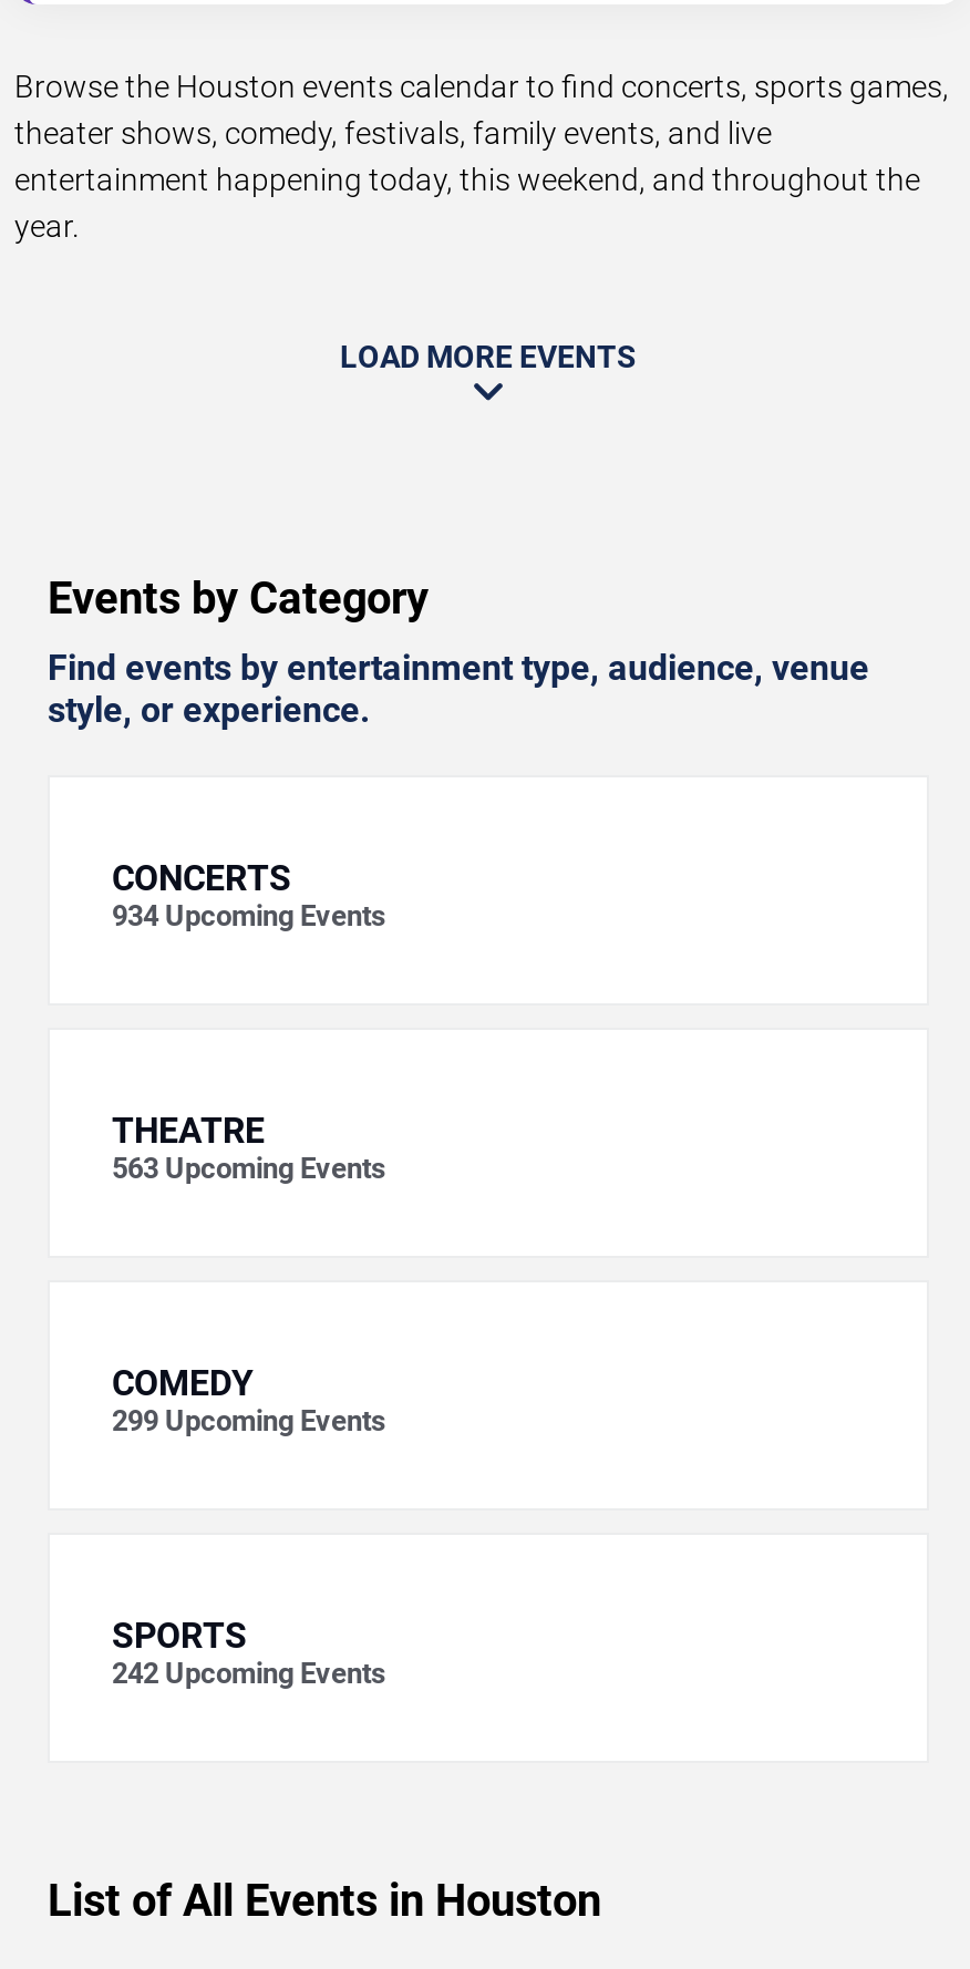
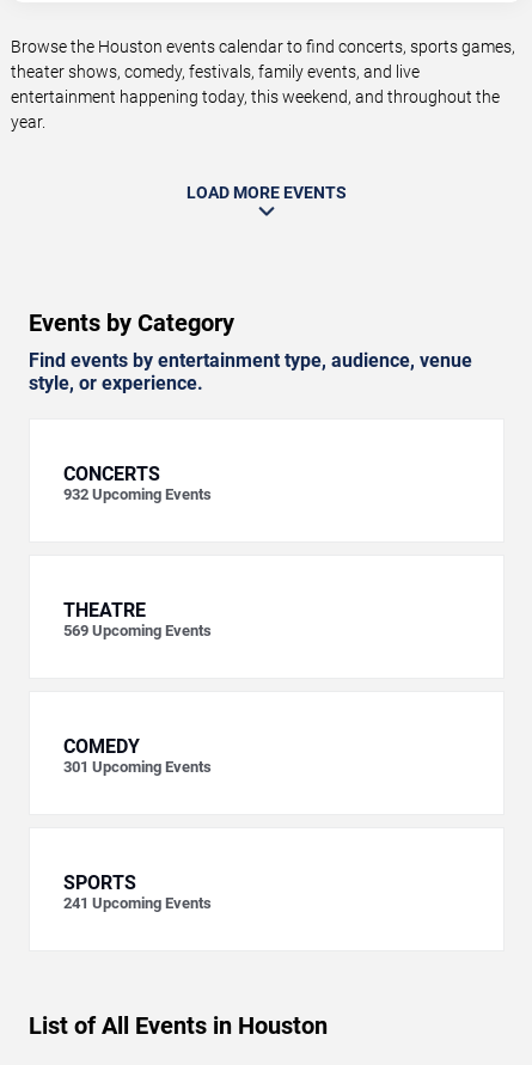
- 934 Upcoming Events
+ 932 Upcoming Events

- 563 Upcoming Events
+ 569 Upcoming Events

- 299 Upcoming Events
+ 301 Upcoming Events

- 242 Upcoming Events
+ 241 Upcoming Events
